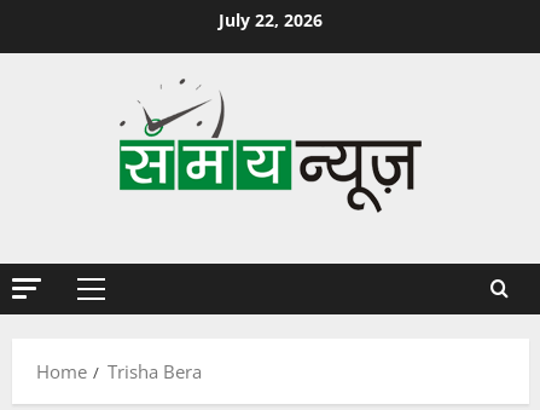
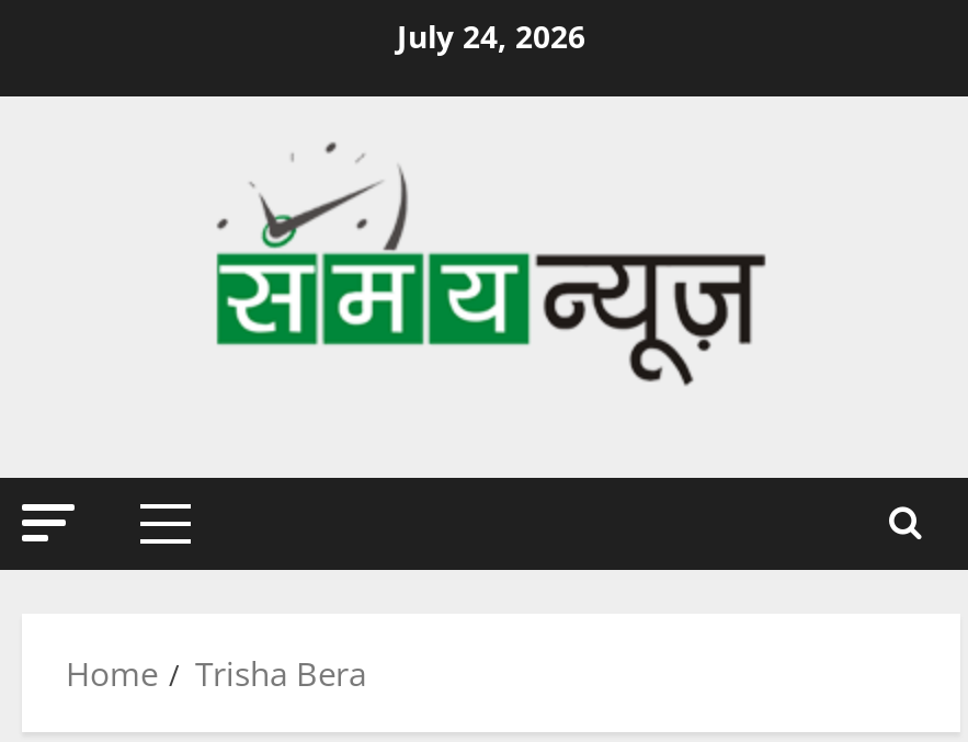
- July 22, 2026
+ July 24, 2026
